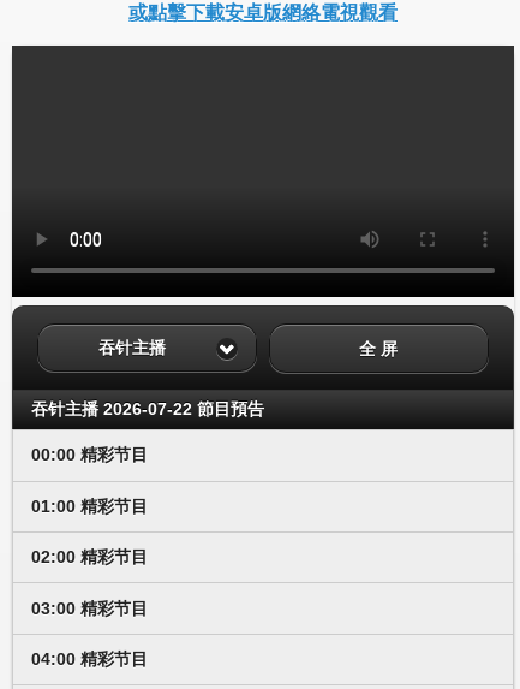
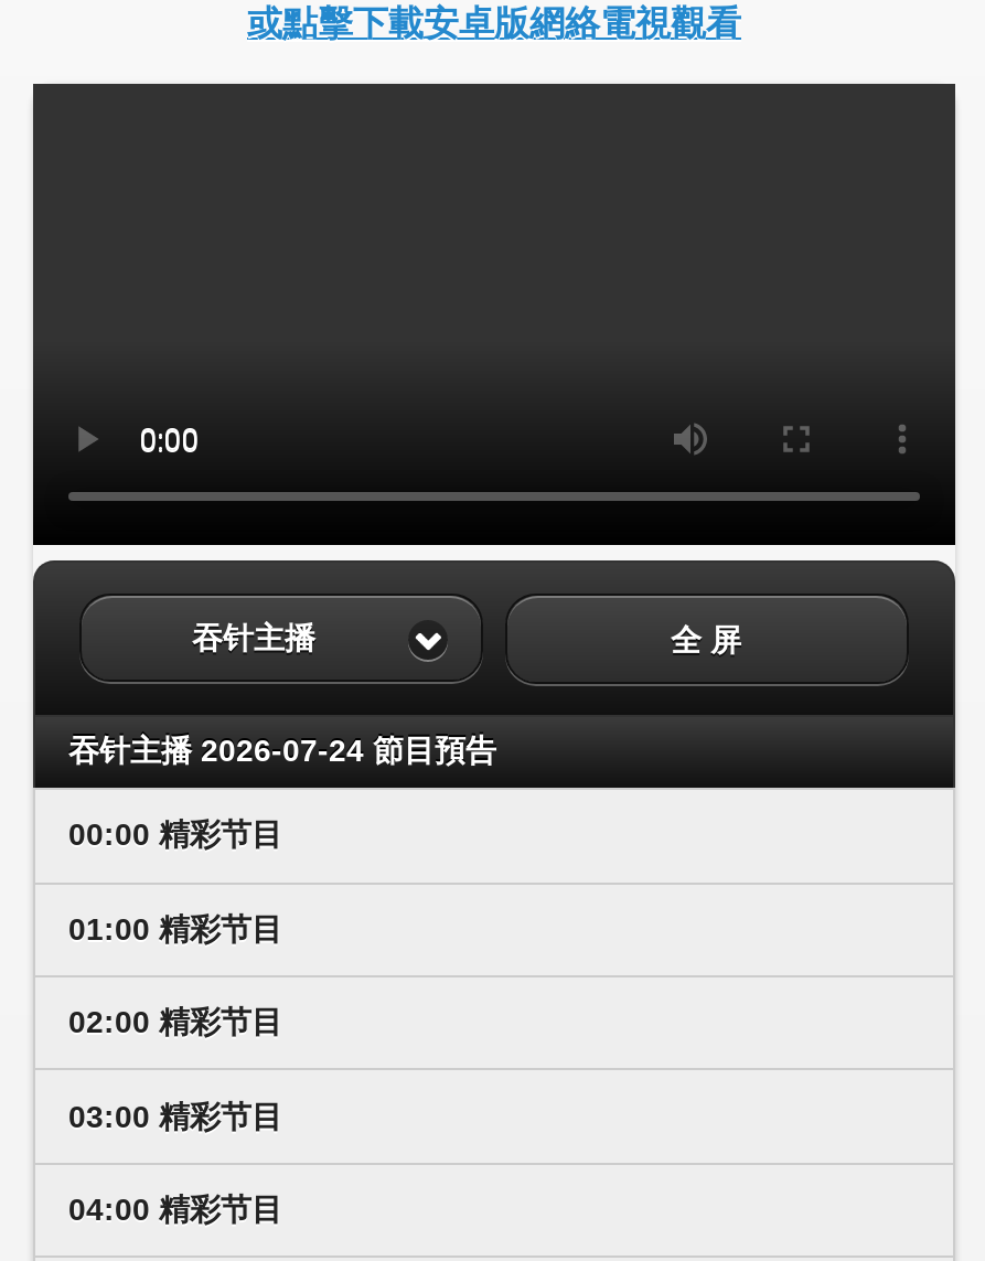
- 吞针主播 2026-07-22 節目預告
+ 吞针主播 2026-07-24 節目預告
